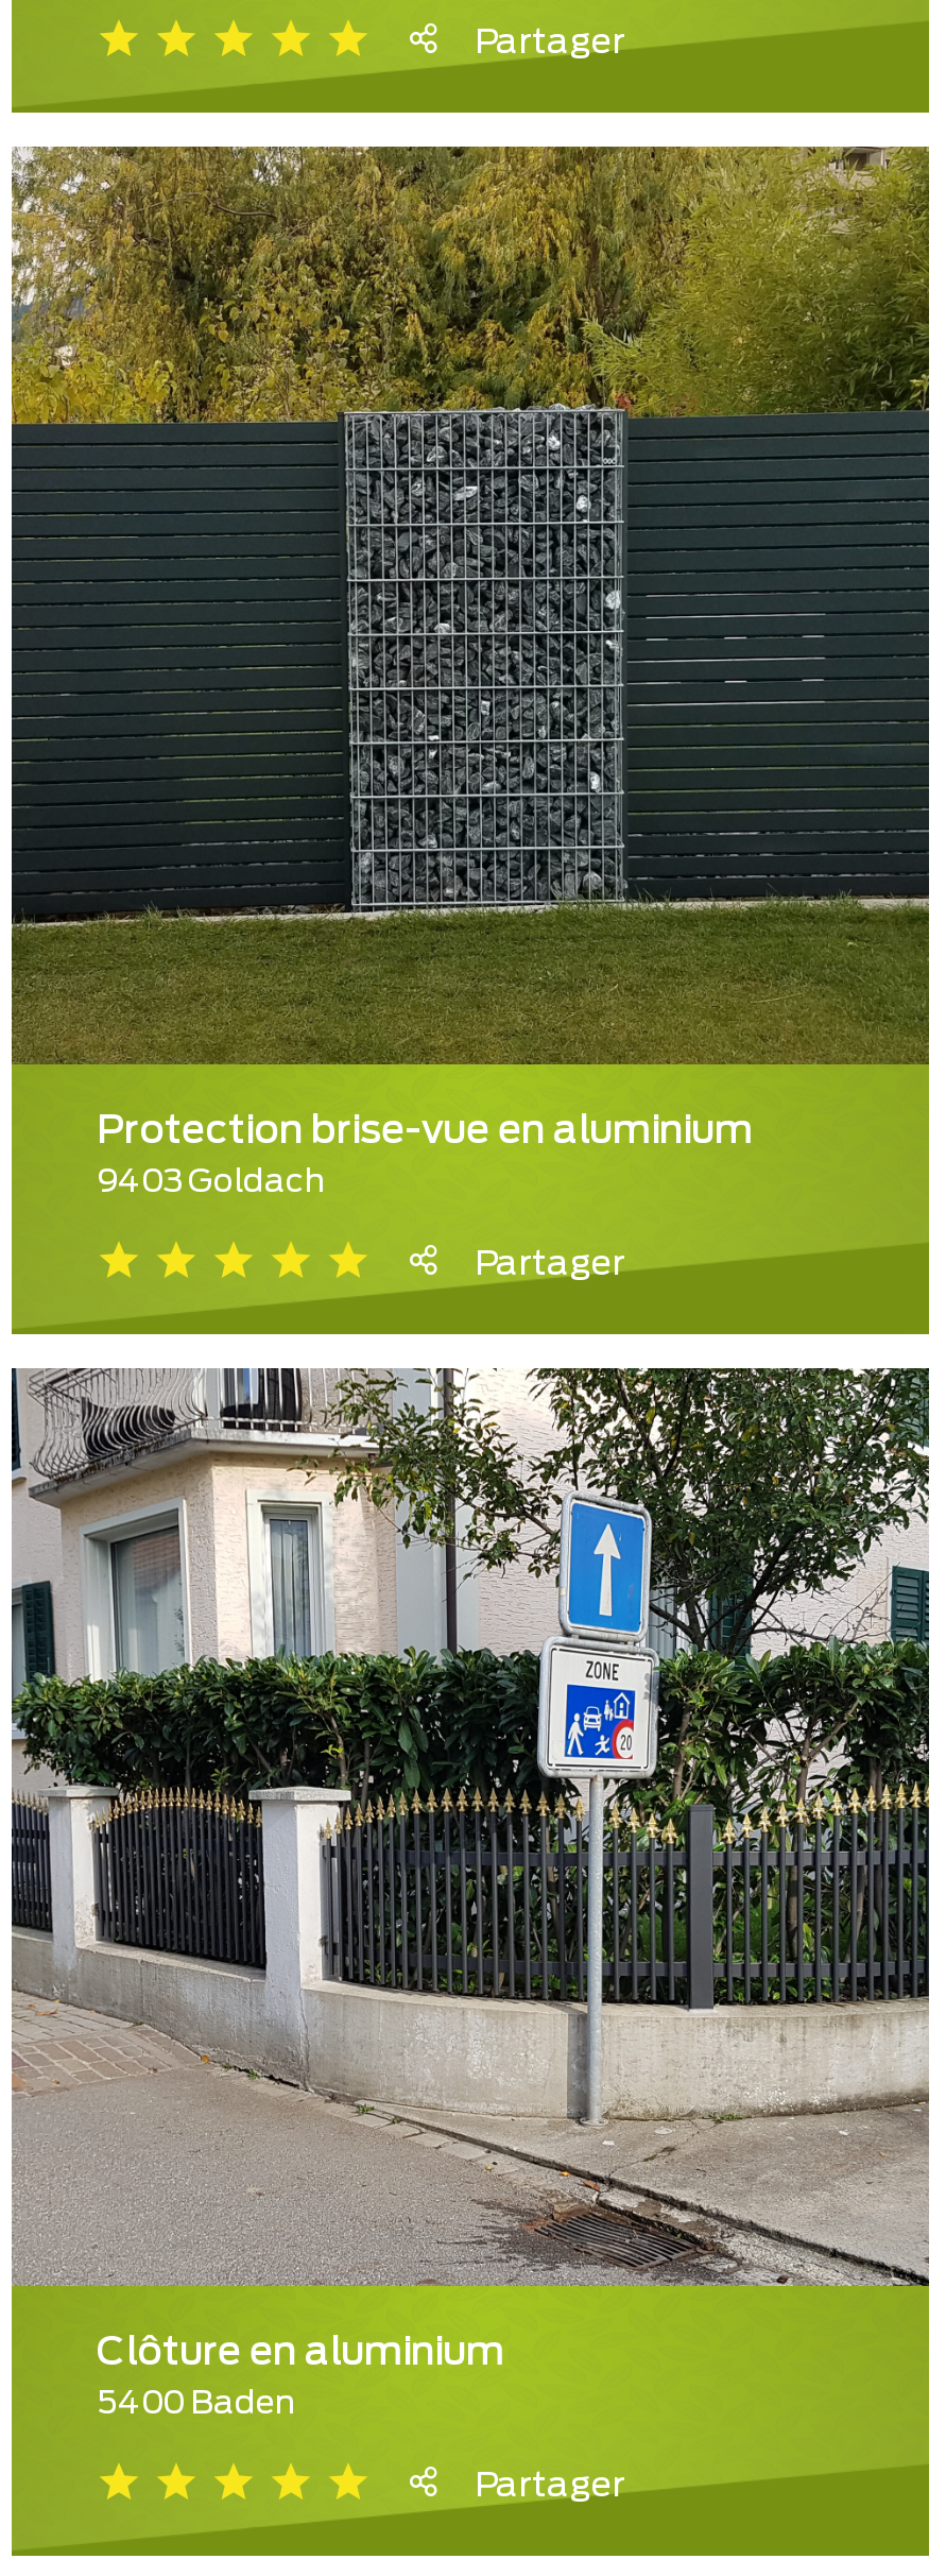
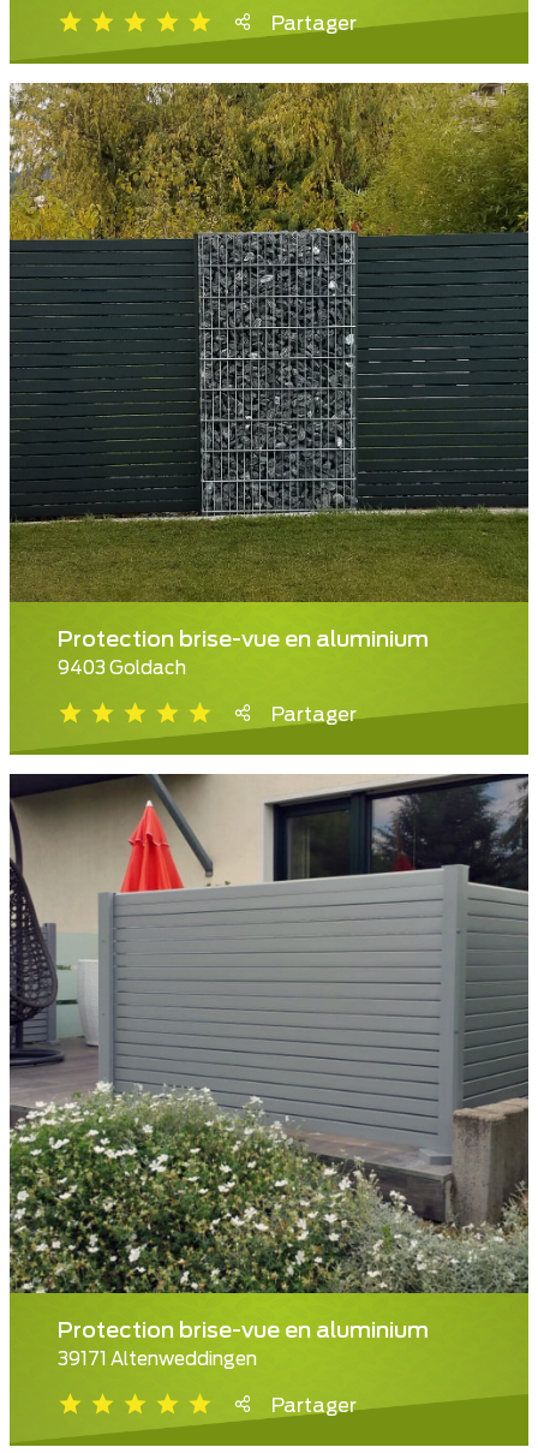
- [image]
- Clôture en aluminium
- 5400 Baden
+ [image]
+ Protection brise-vue en aluminium
+ 39171 Altenweddingen
